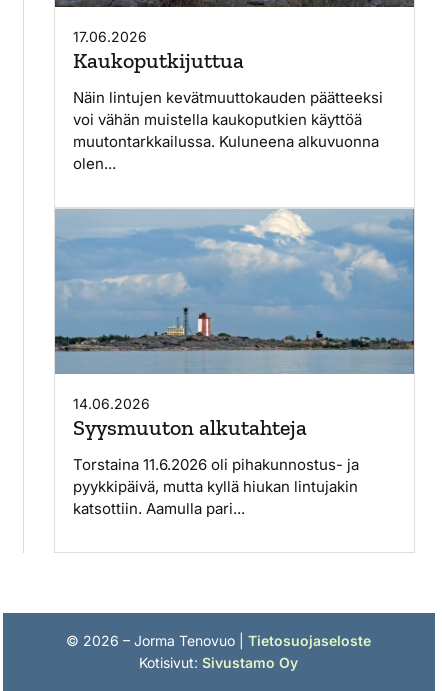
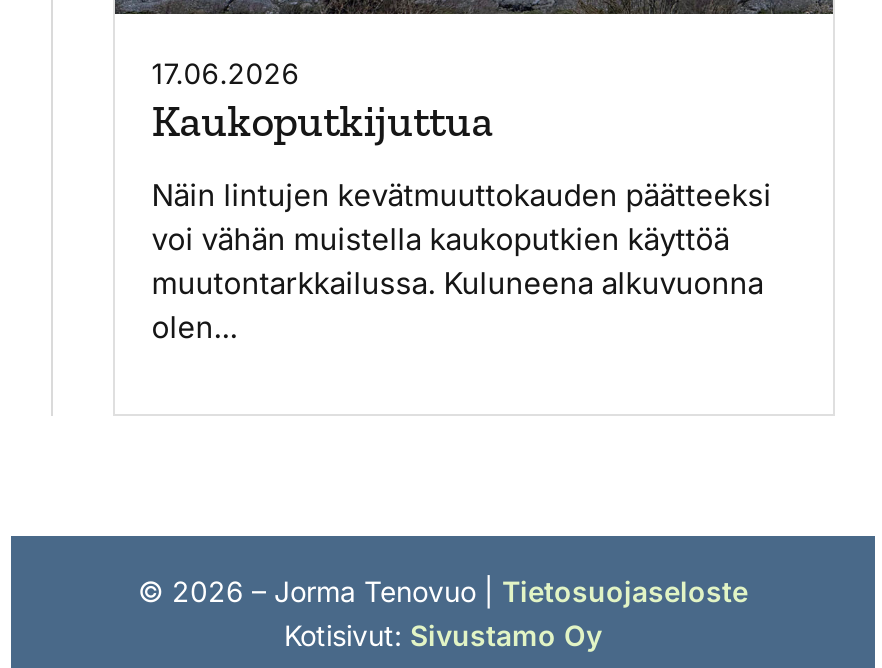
- [image]
- 14.06.2026
- Syysmuuton alkutahteja
- Torstaina 11.6.2026 oli pihakunnostus- ja
- pyykkipäivä, mutta kyllä hiukan lintujakin
- katsottiin. Aamulla pari...
